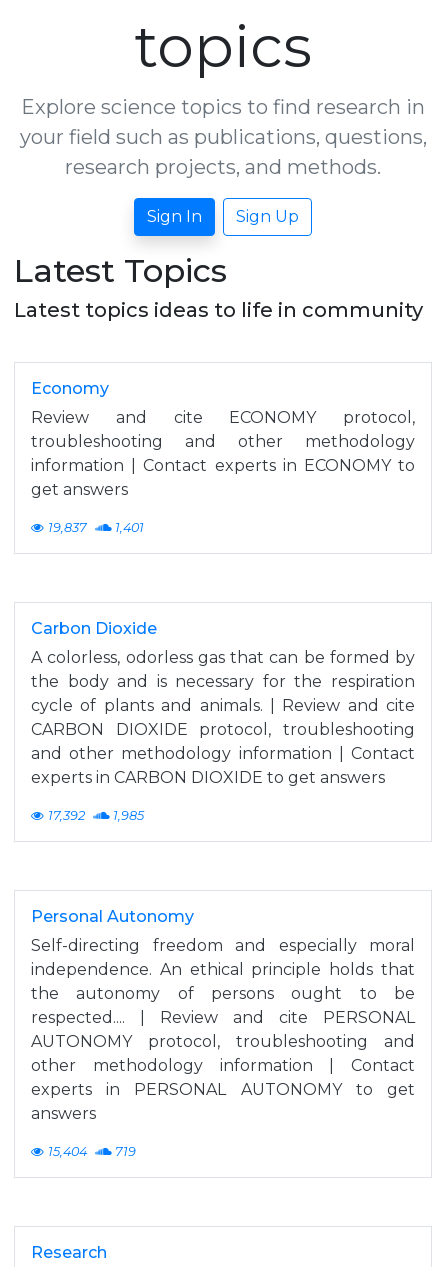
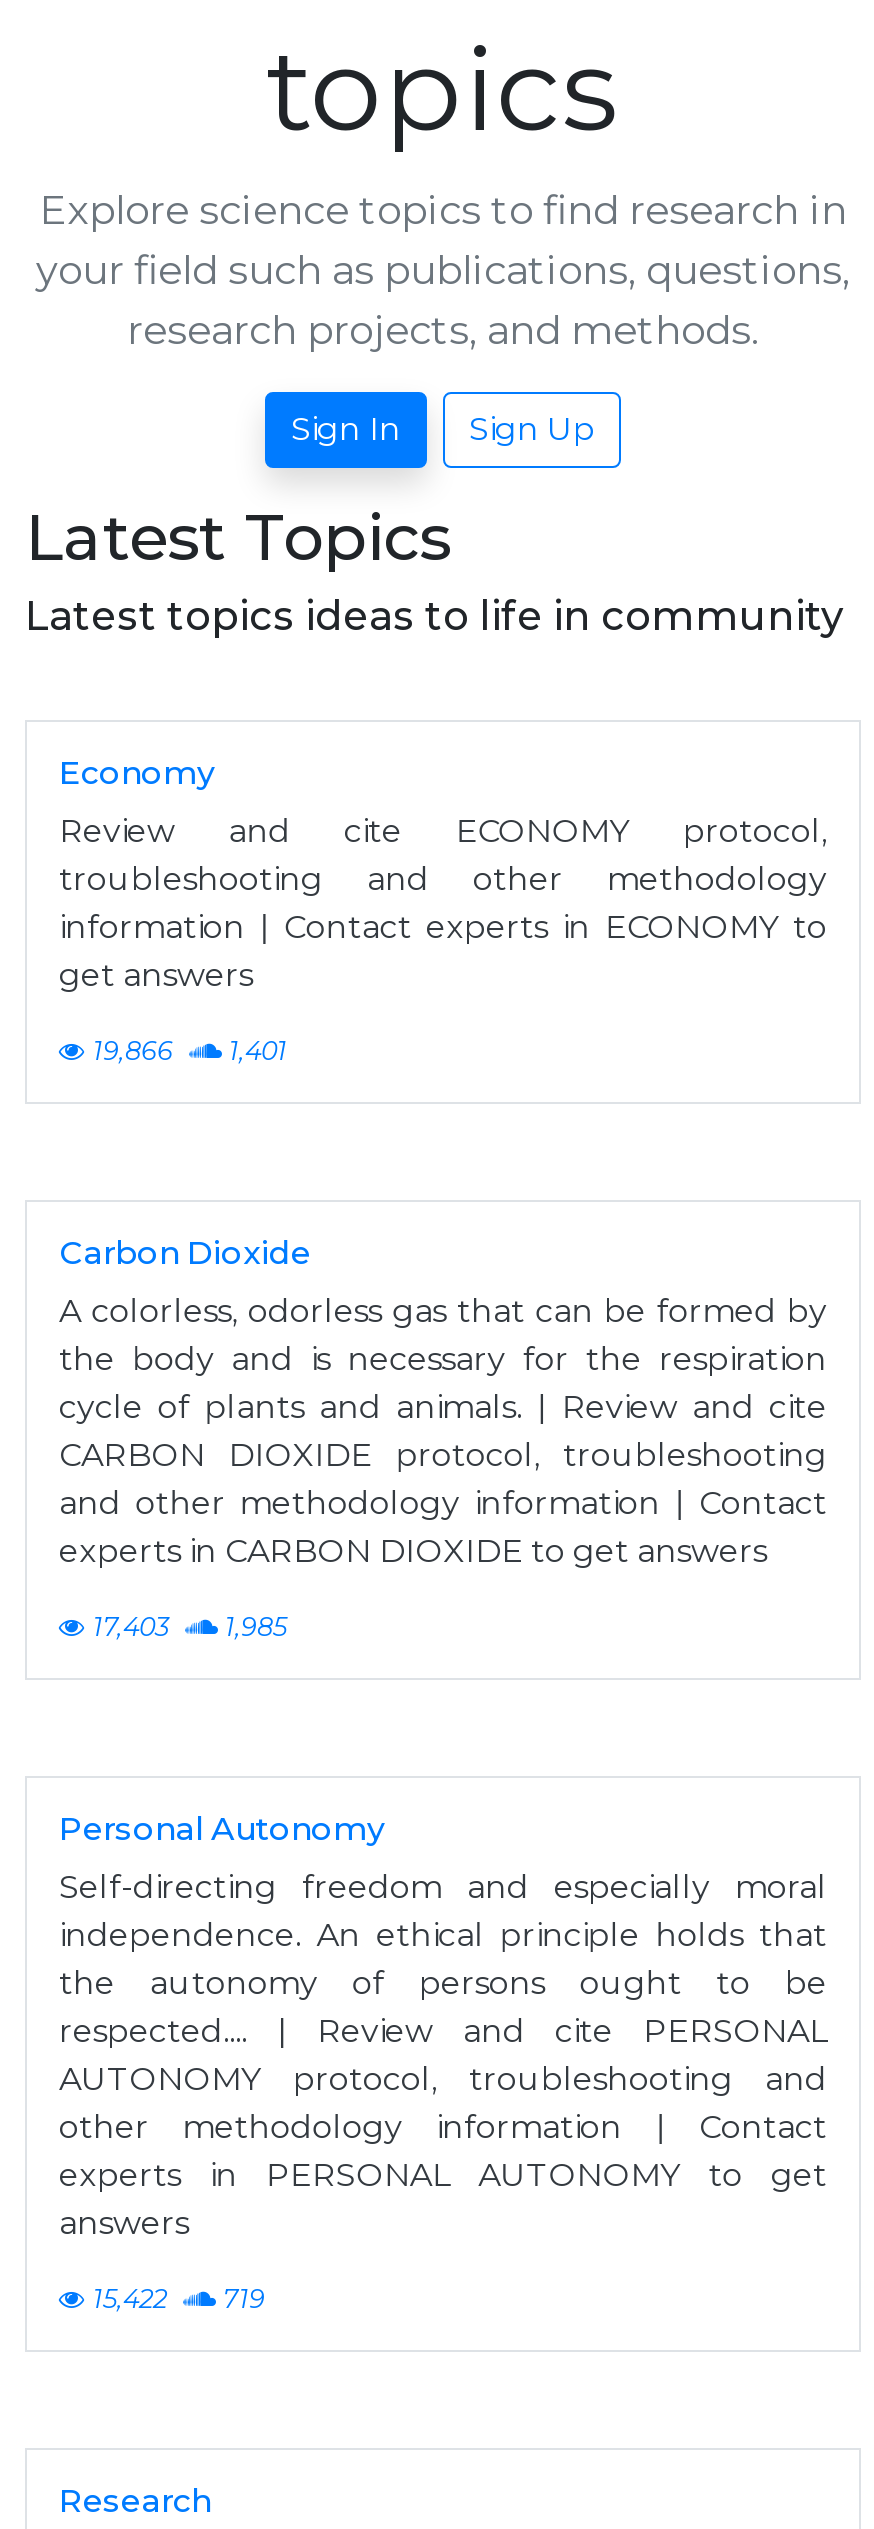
- 19,837 1,401
+ 19,866 1,401

- 17,392 1,985
+ 17,403 1,985

- 15,404 719
+ 15,422 719
